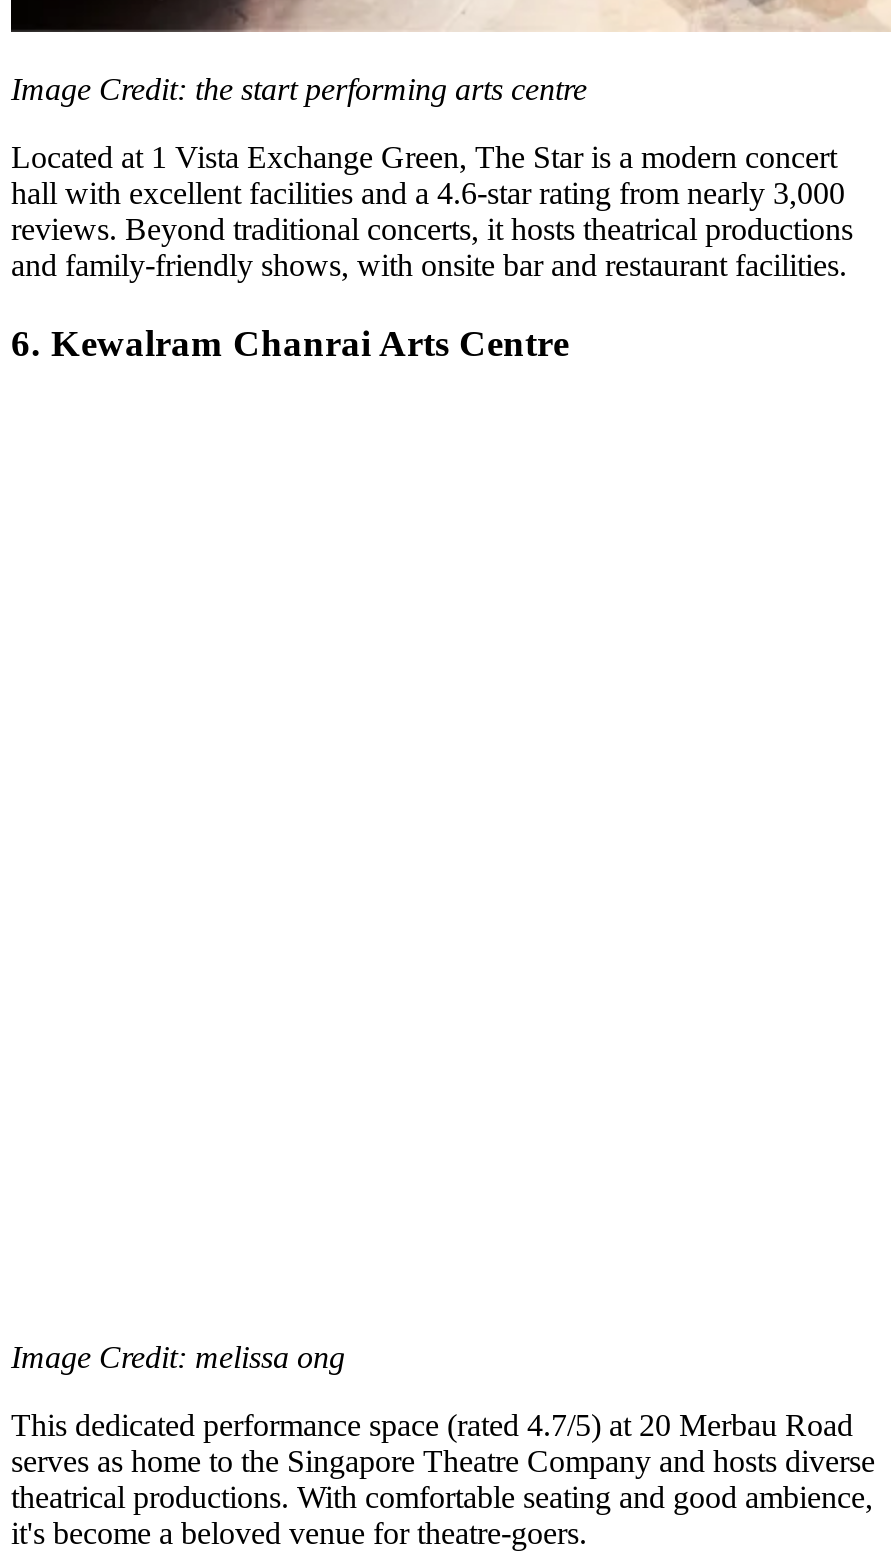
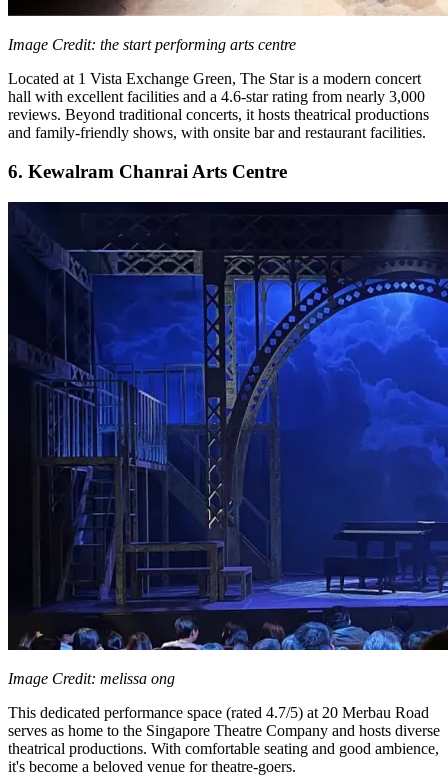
+ [image]
